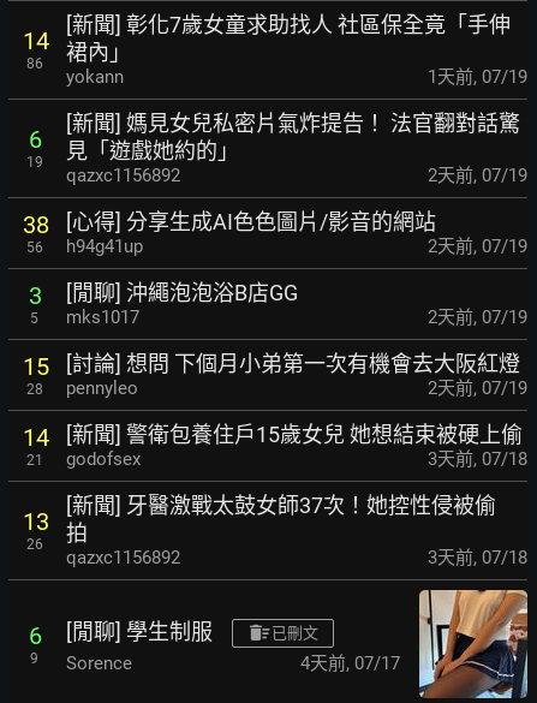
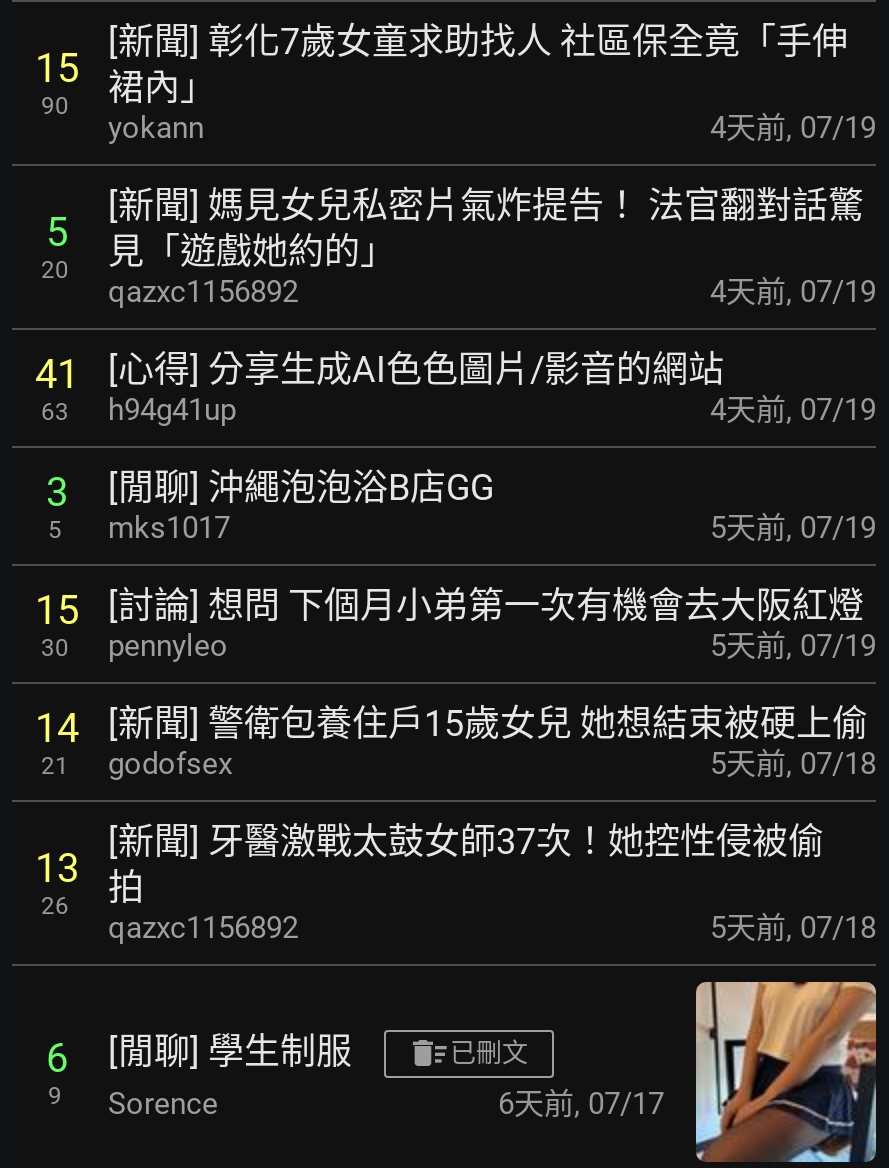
- 14
+ 15

- 86
+ 90

- 1天前, 07/19
+ 4天前, 07/19

- 6
+ 5

- 19
+ 20

- 2天前, 07/19
+ 4天前, 07/19

- 38 [心得] 分享生成AI色色圖片/影音的網站
+ 41 [心得] 分享生成AI色色圖片/影音的網站

- 56 h94g41up
+ 63 h94g41up

- 2天前, 07/19
+ 4天前, 07/19

- 2天前, 07/19
+ 5天前, 07/19

- 28 pennyleo
+ 30 pennyleo

- 2天前, 07/19
+ 5天前, 07/19

- 3天前, 07/18
+ 5天前, 07/18

- 3天前, 07/18
+ 5天前, 07/18

- 4天前, 07/17
+ 6天前, 07/17
